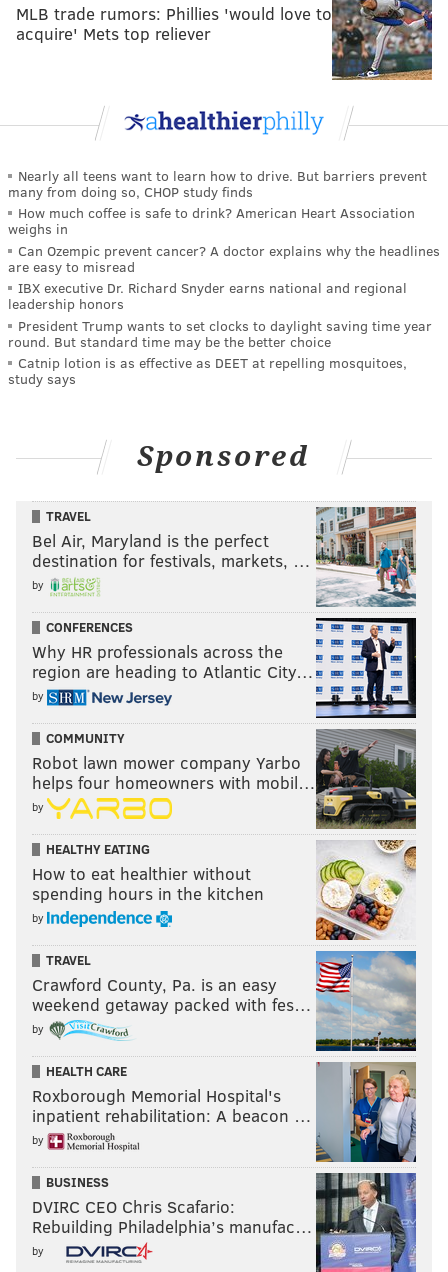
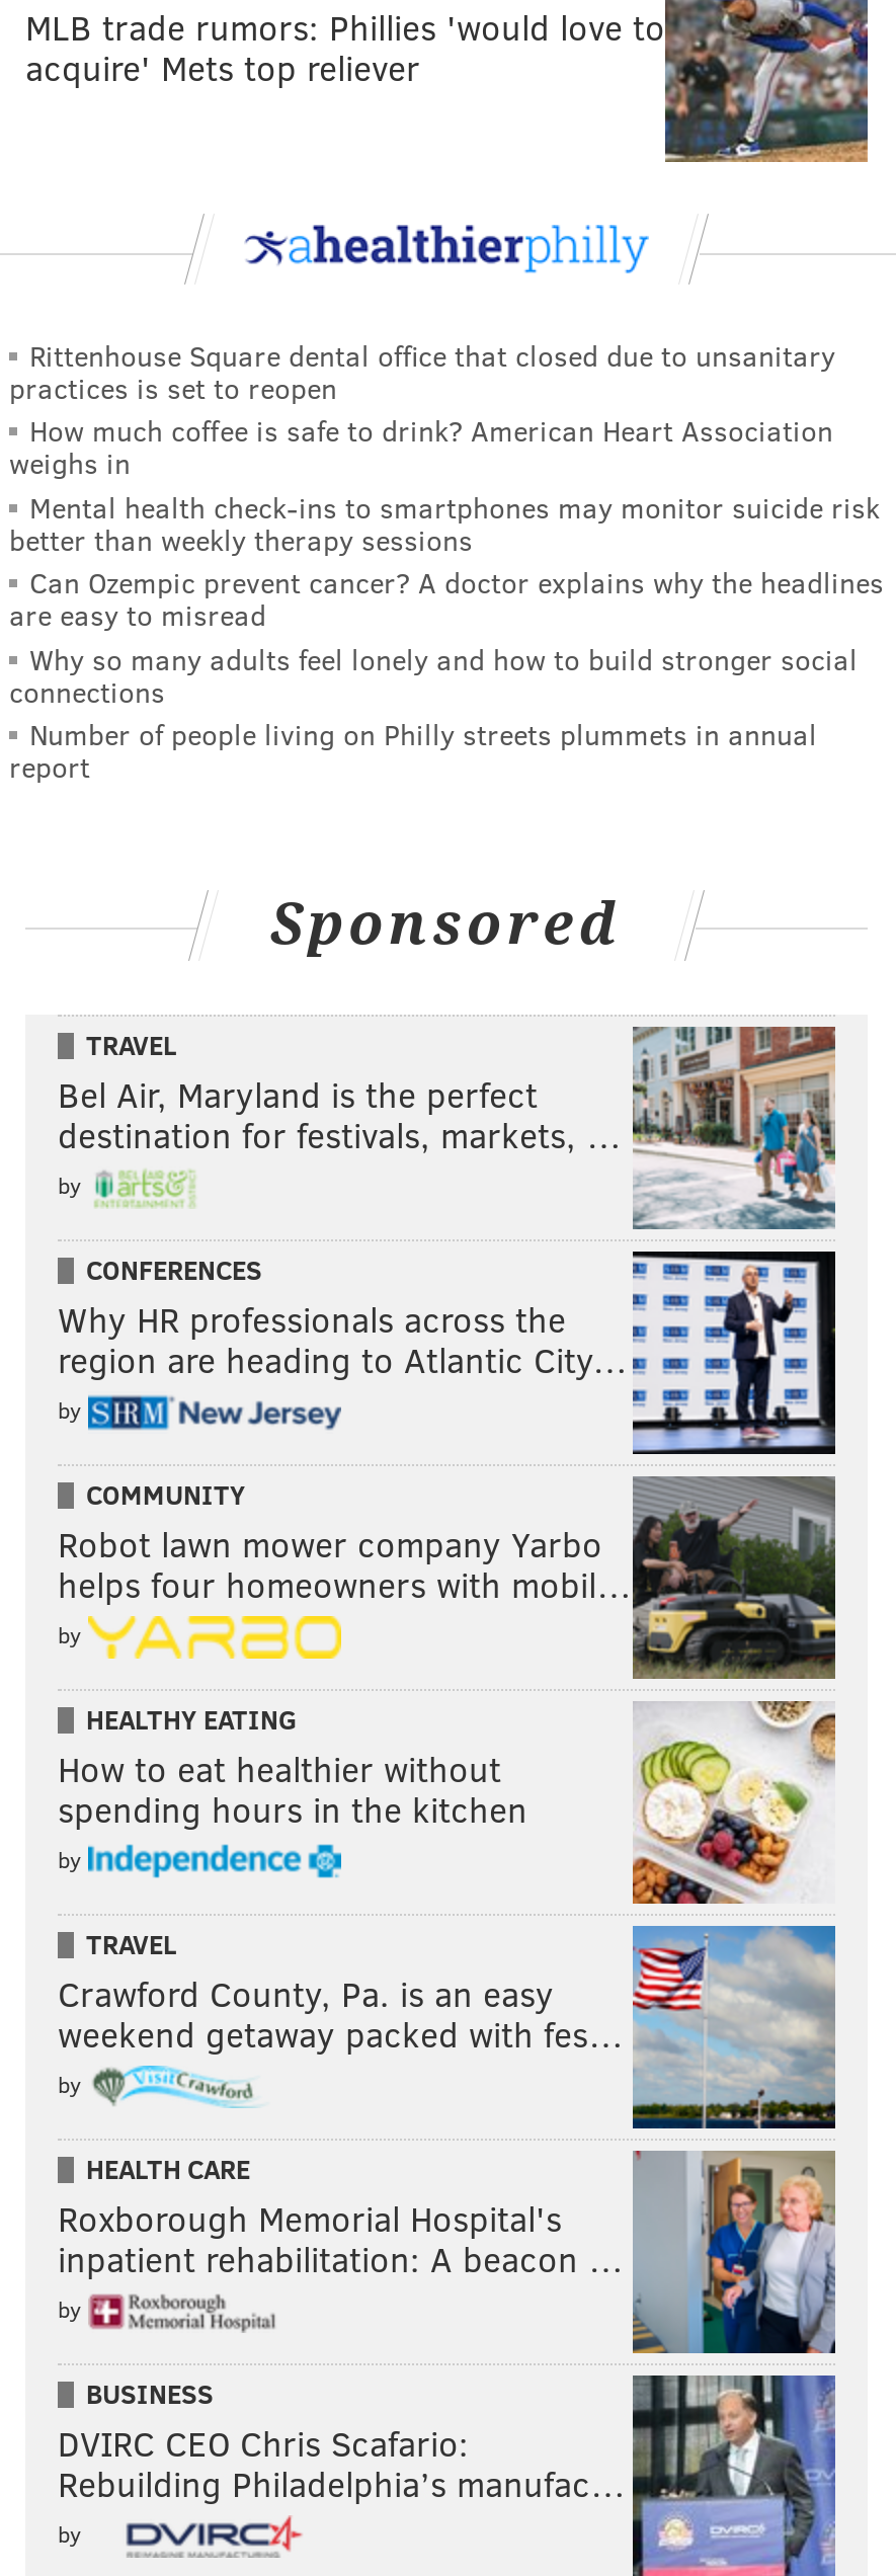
- Nearly all teens want to learn how to drive. But barriers prevent
- many from doing so, CHOP study finds
+ Rittenhouse Square dental office that closed due to unsanitary
+ practices is set to reopen

+ Mental health check-ins to smartphones may monitor suicide risk
+ better than weekly therapy sessions

moved down: Can Ozempic prevent cancer? A doctor explains why the headlines | are easy to misread

- IBX executive Dr. Richard Snyder earns national and regional
- leadership honors
- President Trump wants to set clocks to daylight saving time year
- round. But standard time may be the better choice
- Catnip lotion is as effective as DEET at repelling mosquitoes,
- study says
+ Why so many adults feel lonely and how to build stronger social
+ connections
+ Number of people living on Philly streets plummets in annual
+ report
